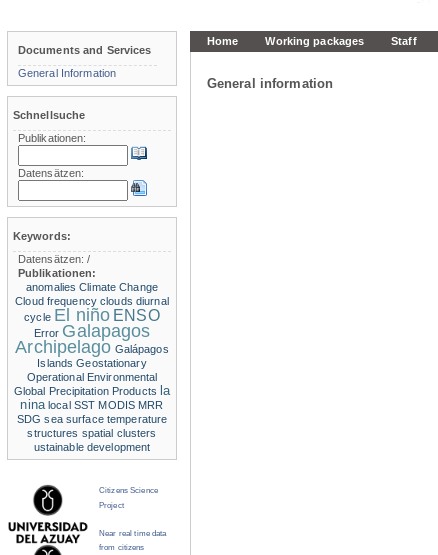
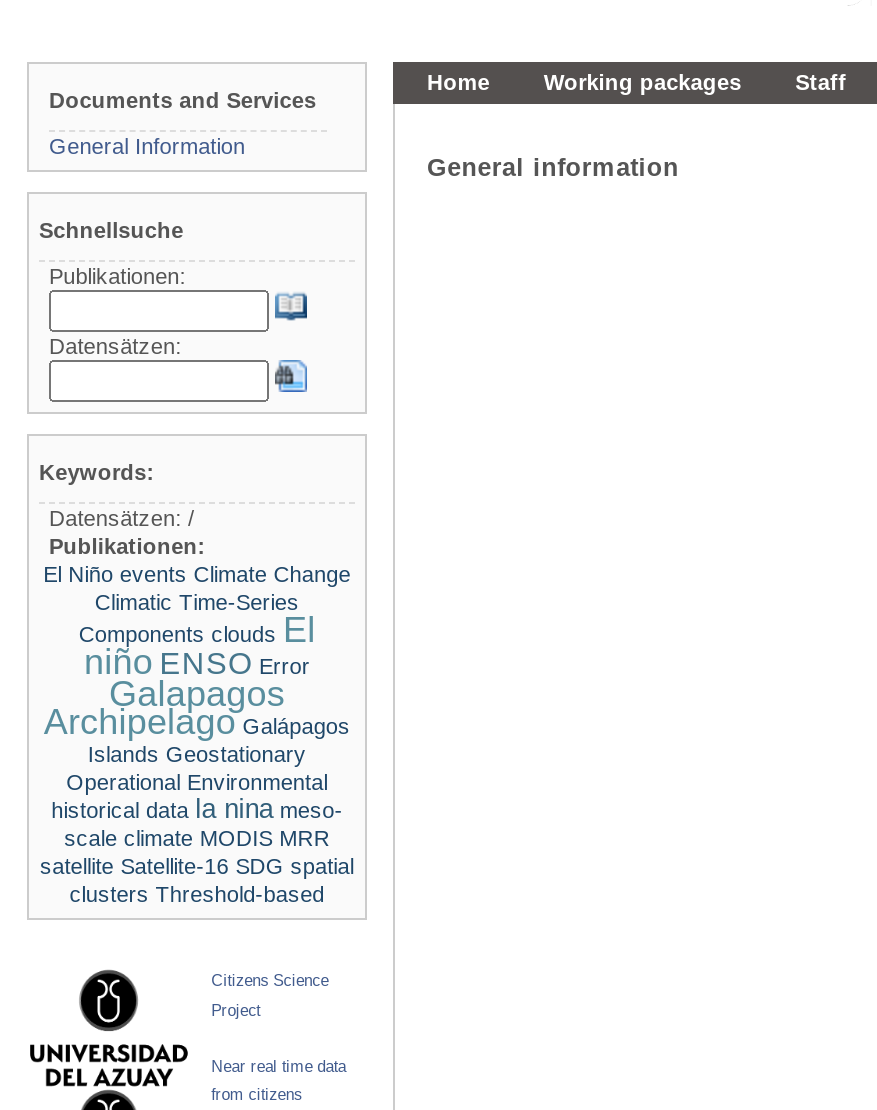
- anomalies Climate Change
- Cloud frequency clouds diurnal
- cycle El niño ENSO
- Error Galapagos
+ El Niño events Climate Change
+ Climatic Time-Series
+ Components clouds El
+ niño ENSO Error
+ Galapagos

- Global Precipitation Products la
- nina local SST MODIS MRR
- SDG sea surface temperature
- structures spatial clusters
- ustainable development
+ historical data la nina meso-
+ scale climate MODIS MRR
+ satellite Satellite-16 SDG spatial
+ clusters Threshold-based
